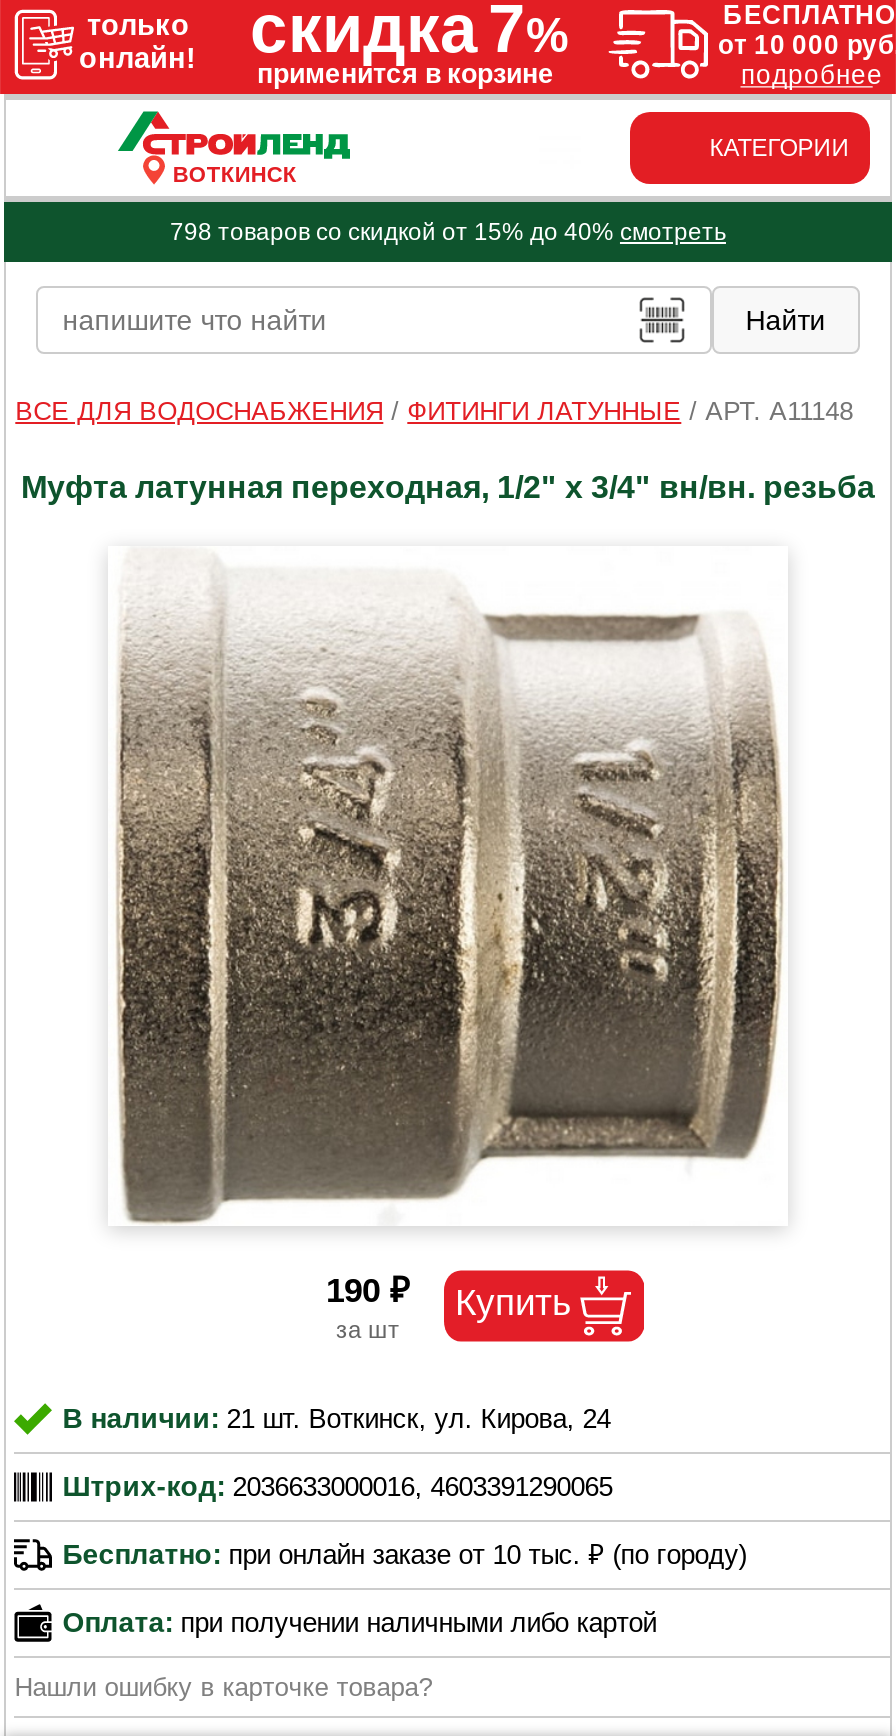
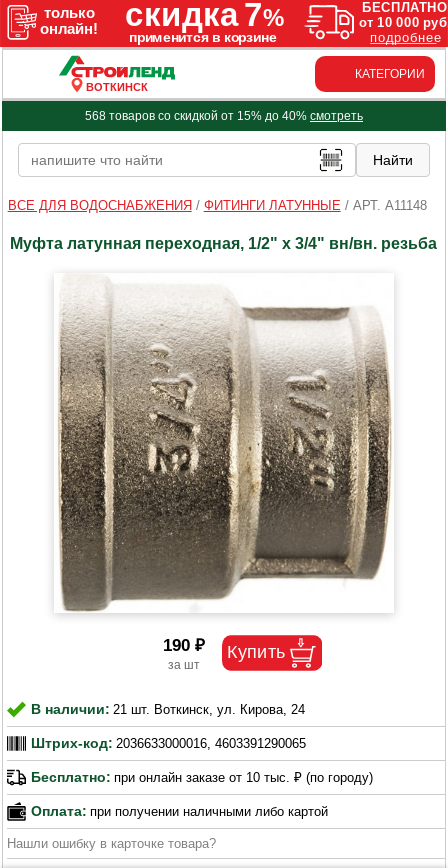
- 798 товаров со скидкой от 15% до 40% смотреть
+ 568 товаров со скидкой от 15% до 40% смотреть
